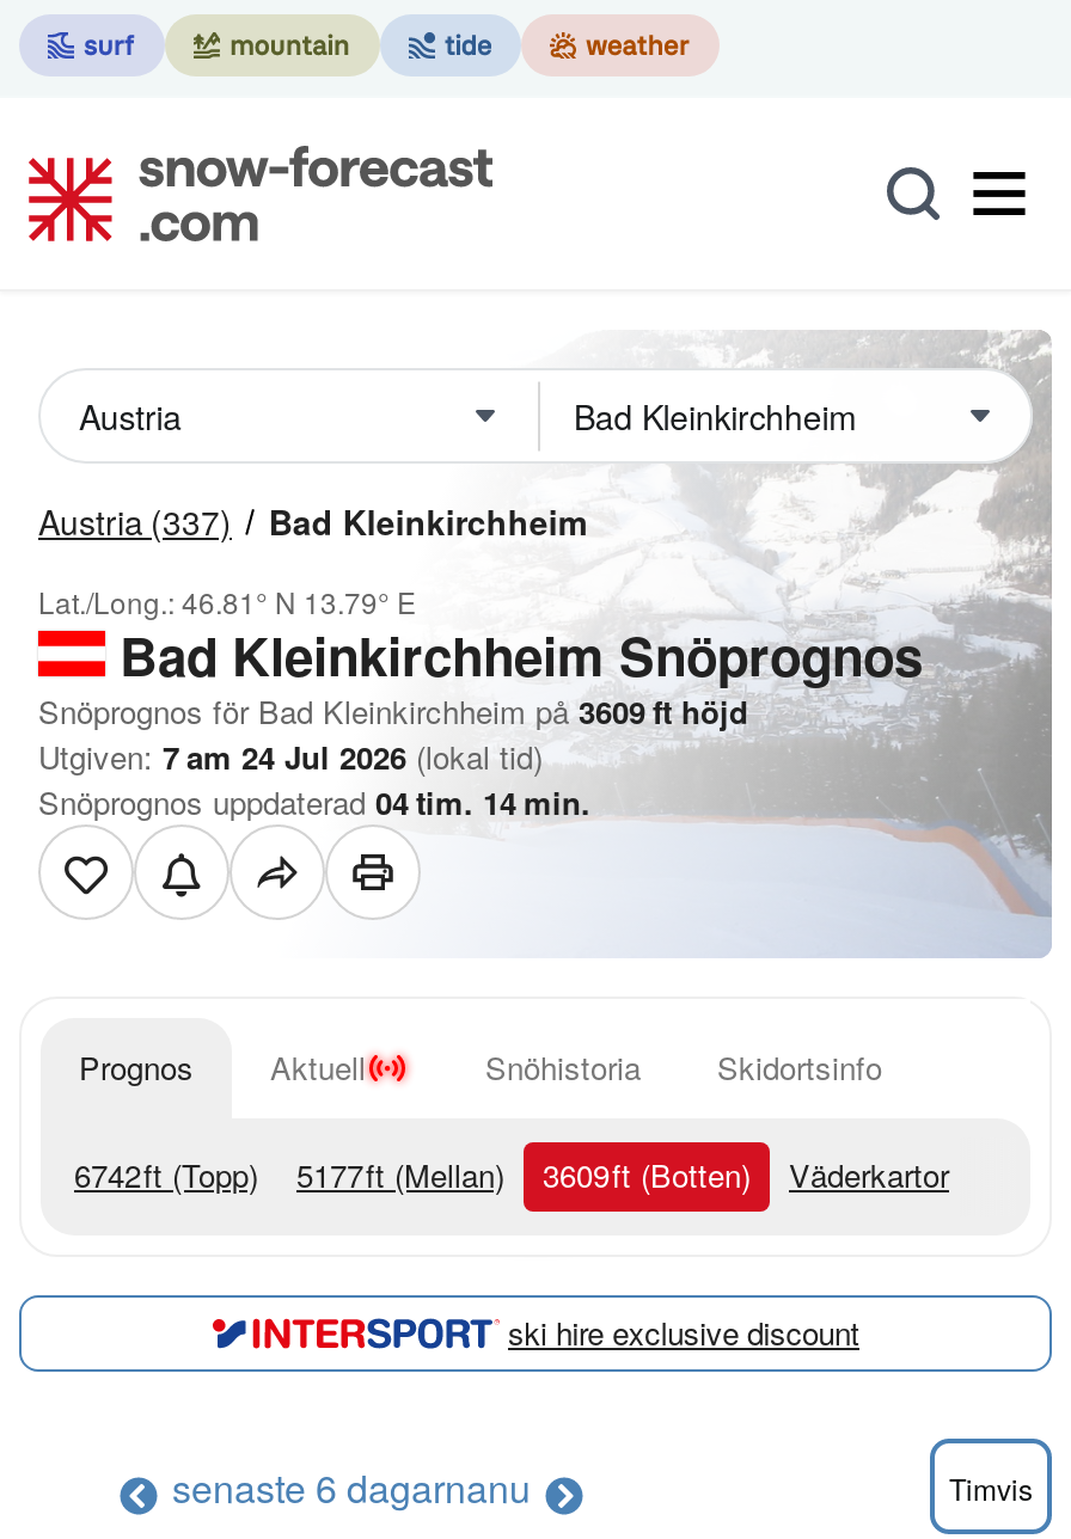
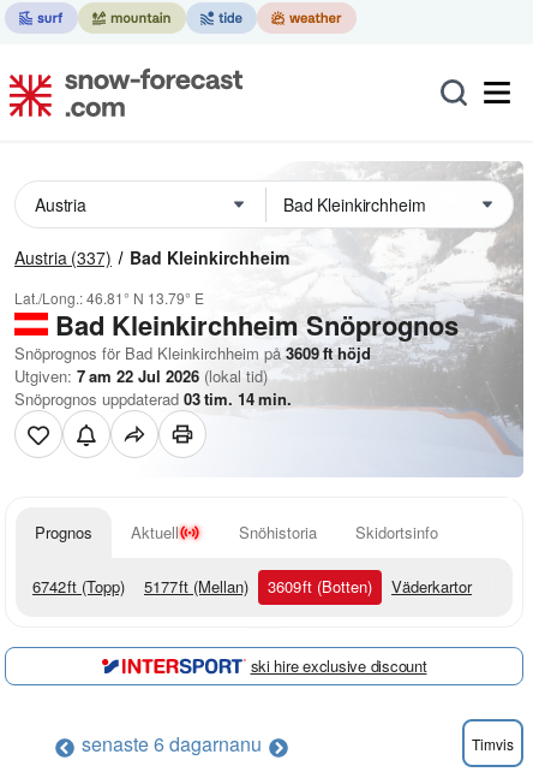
- Utgiven: 7 am 24 Jul 2026 (lokal tid)
+ Utgiven: 7 am 22 Jul 2026 (lokal tid)

- Snöprognos uppdaterad 04tim. 14 min.
+ Snöprognos uppdaterad 03tim. 14 min.
